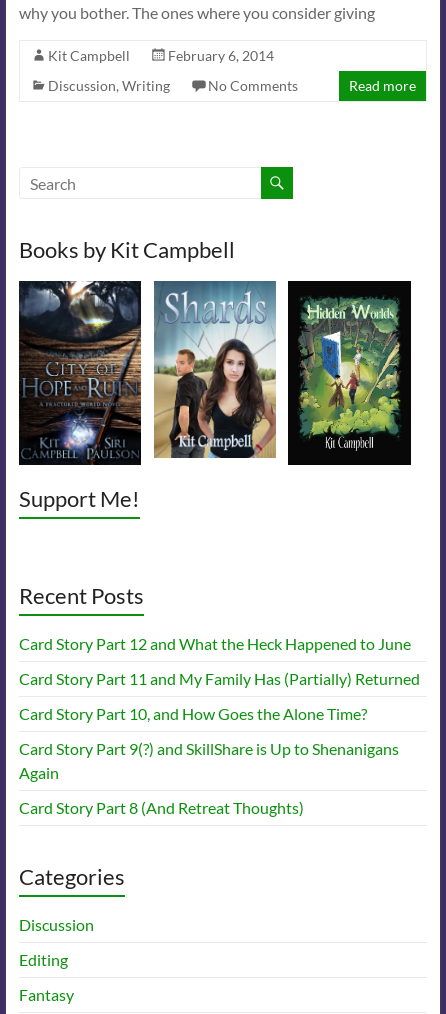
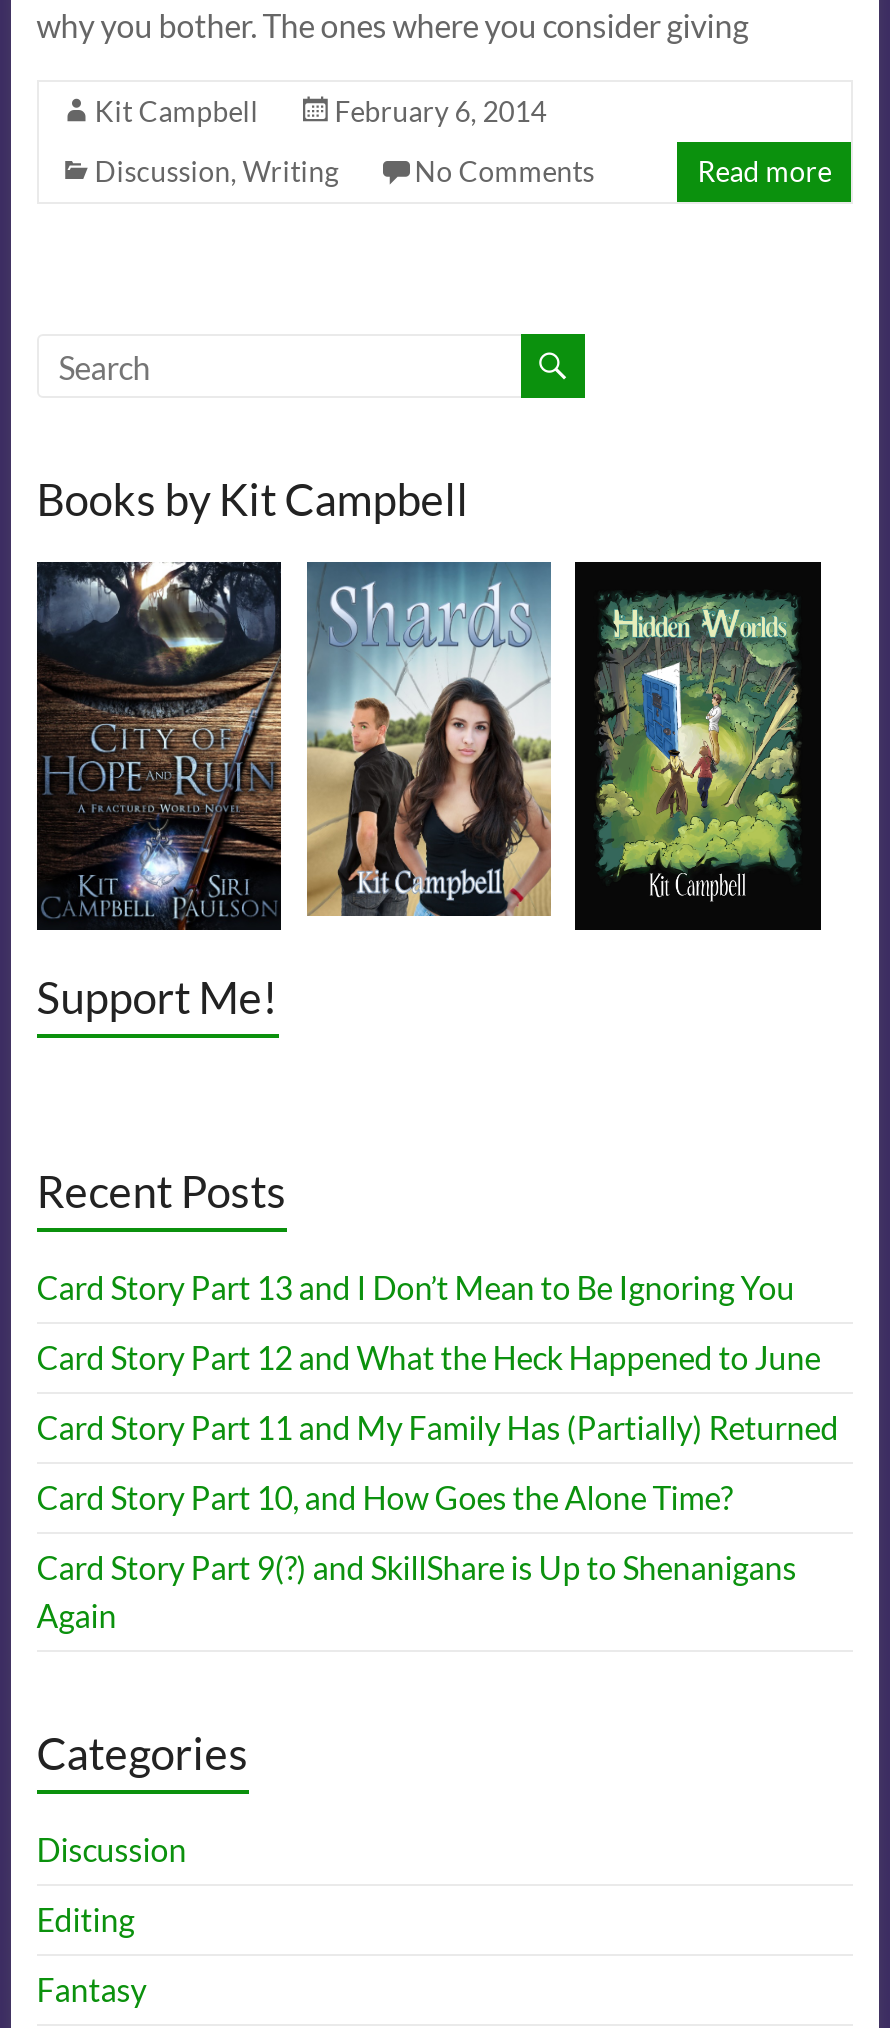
+ Card Story Part 13 and I Don’t Mean to Be Ignoring You

moved down: Card Story Part 12 and What the Heck Happened to June | Card Story Part 11 and My Family Has (Partially) Returned | Card Story Part 10, and How Goes the Alone Time? | Card Story Part 9(?) and SkillShare is Up to Shenanigans | Again

- Card Story Part 8 (And Retreat Thoughts)
